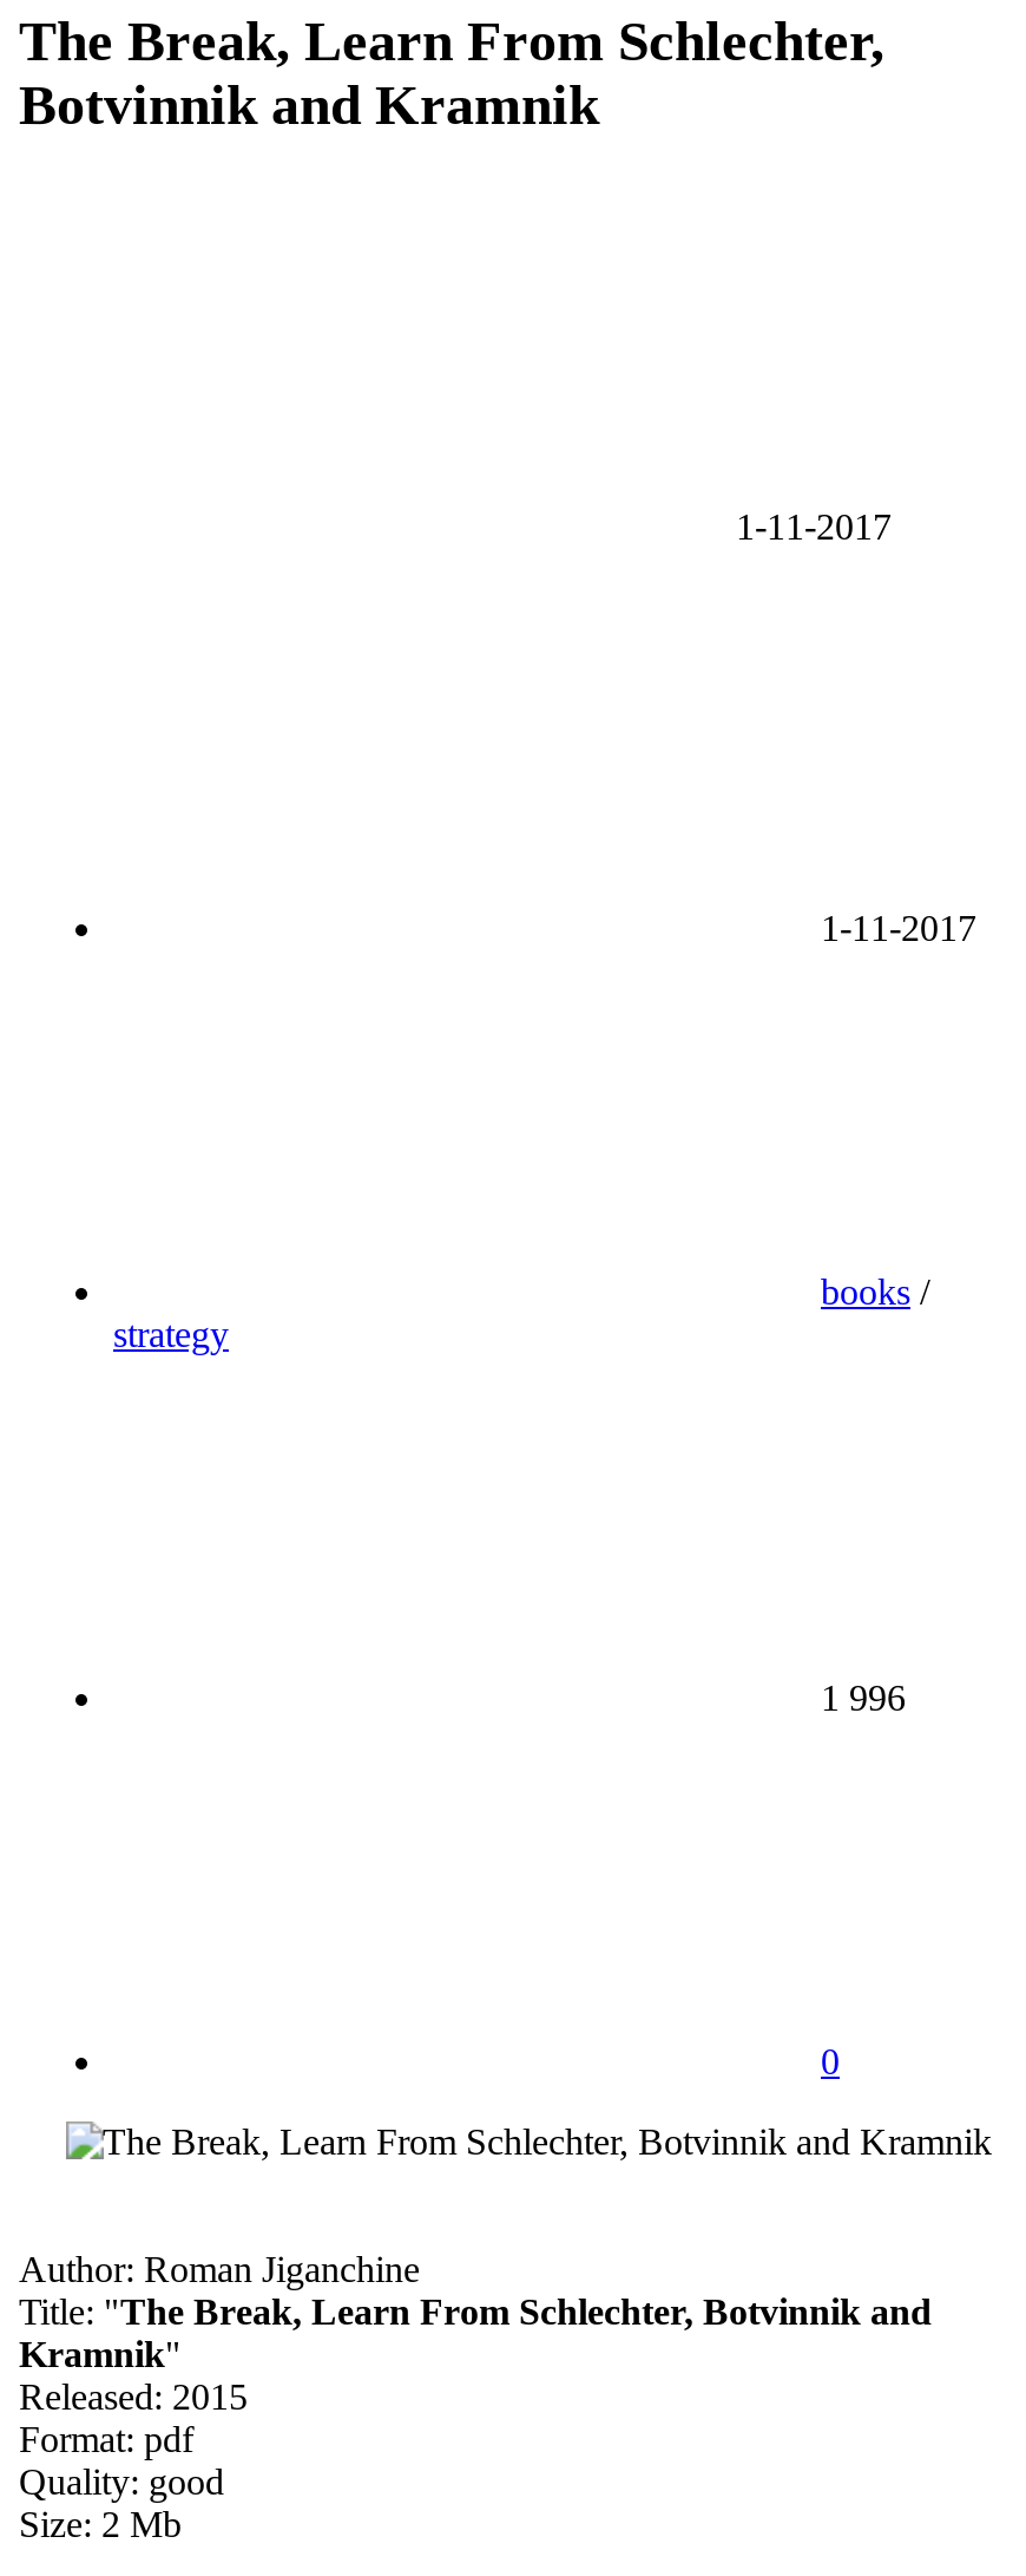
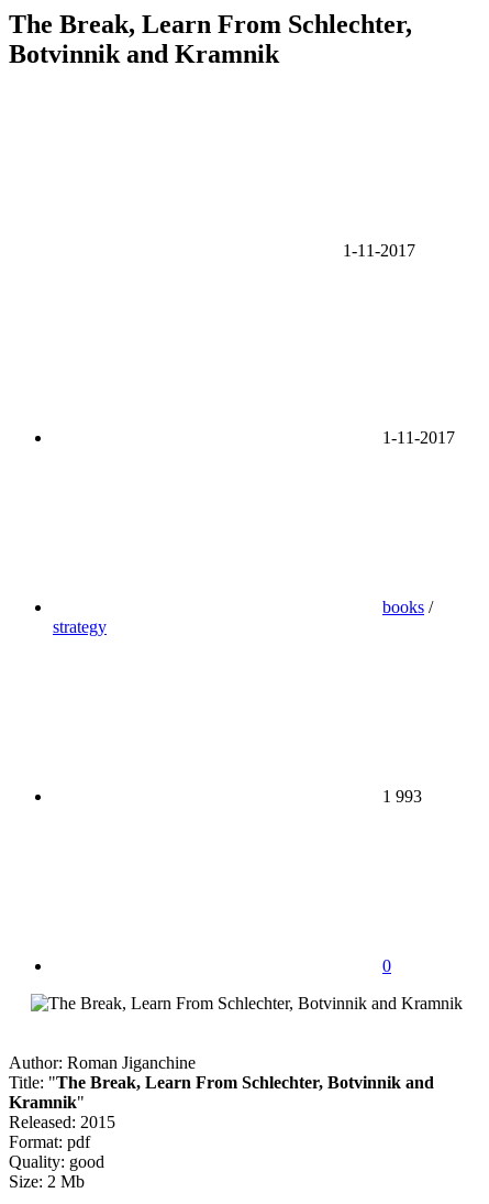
- 1 996
+ 1 993
